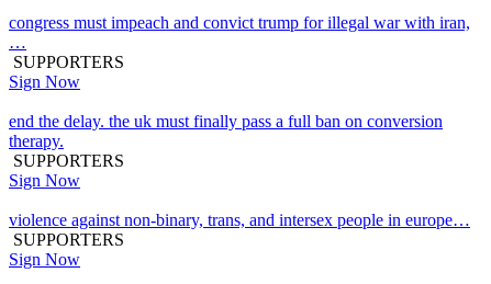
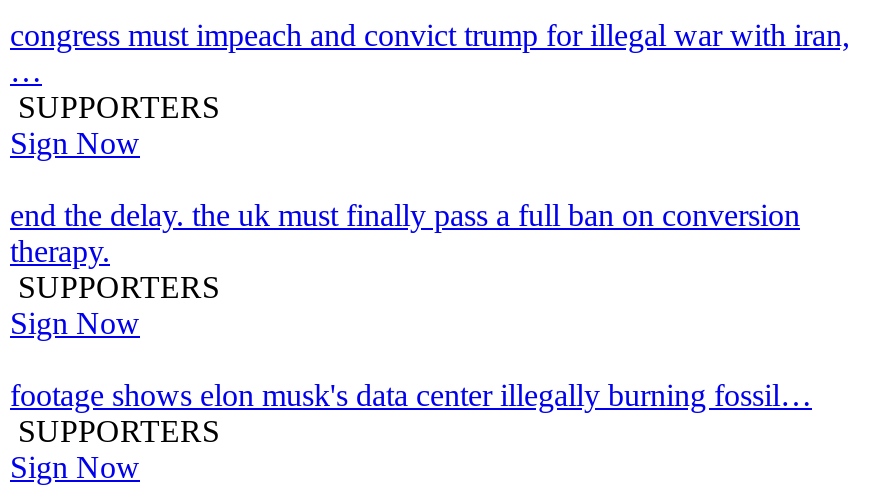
- violence against non-binary, trans, and intersex people in europe…
+ footage shows elon musk's data center illegally burning fossil…
